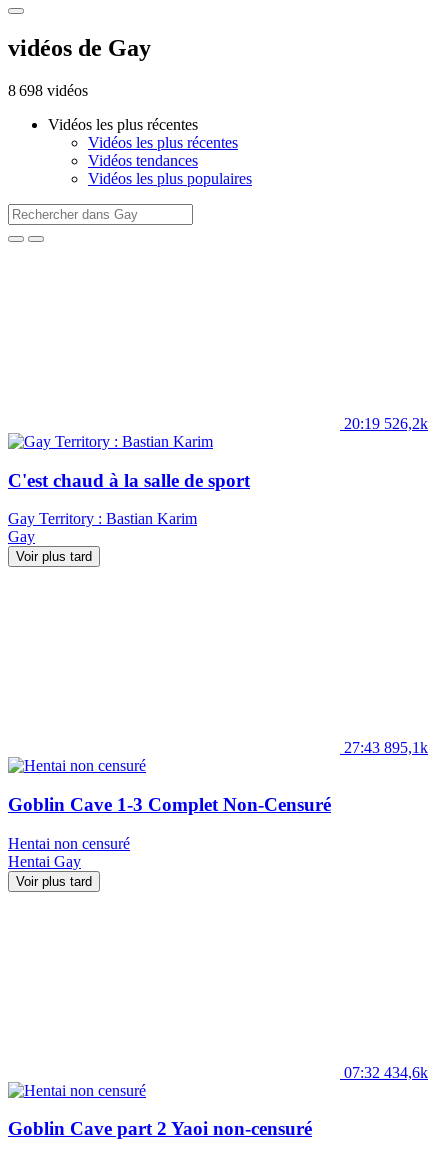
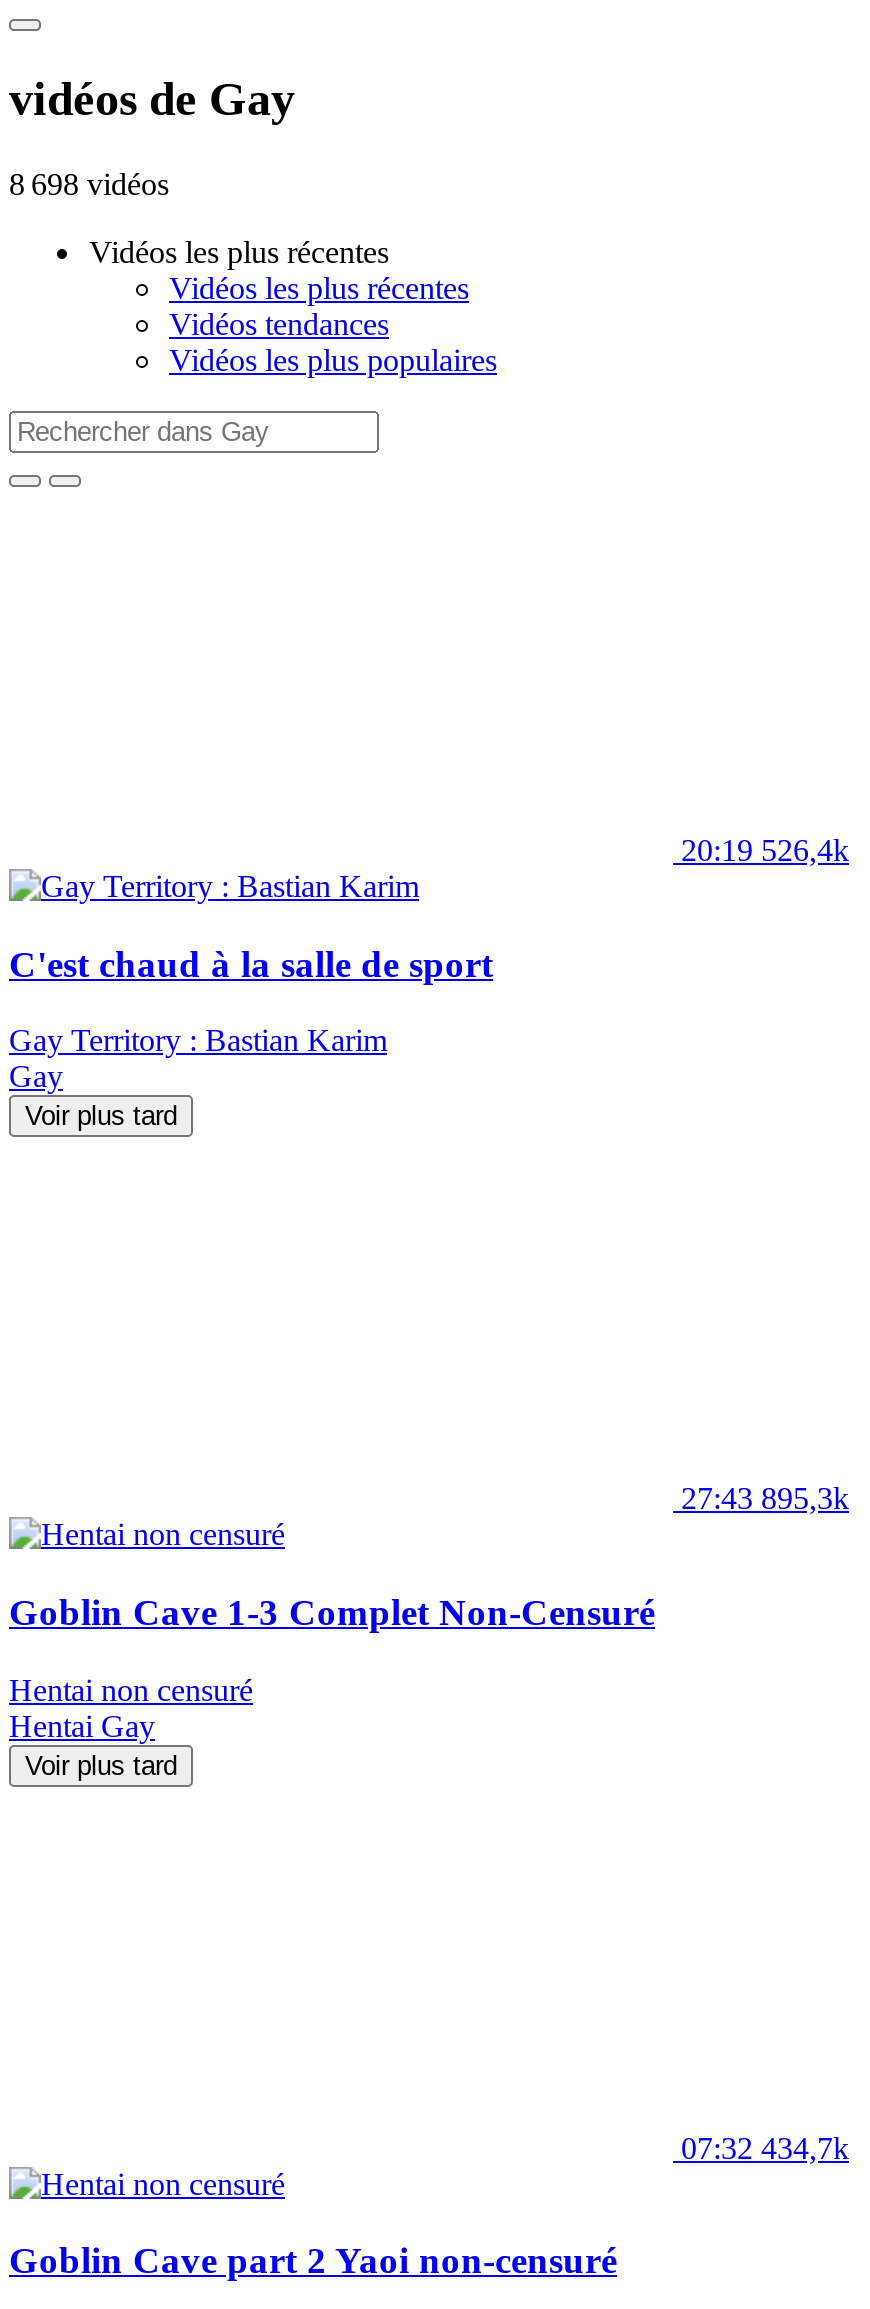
- 20:19 526,2k
+ 20:19 526,4k

- 27:43 895,1k
+ 27:43 895,3k

- 07:32 434,6k
+ 07:32 434,7k
